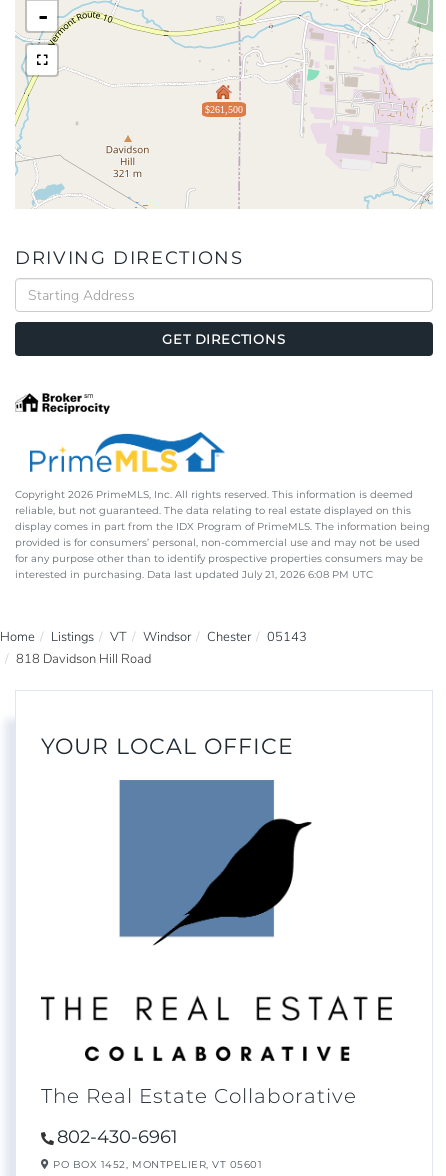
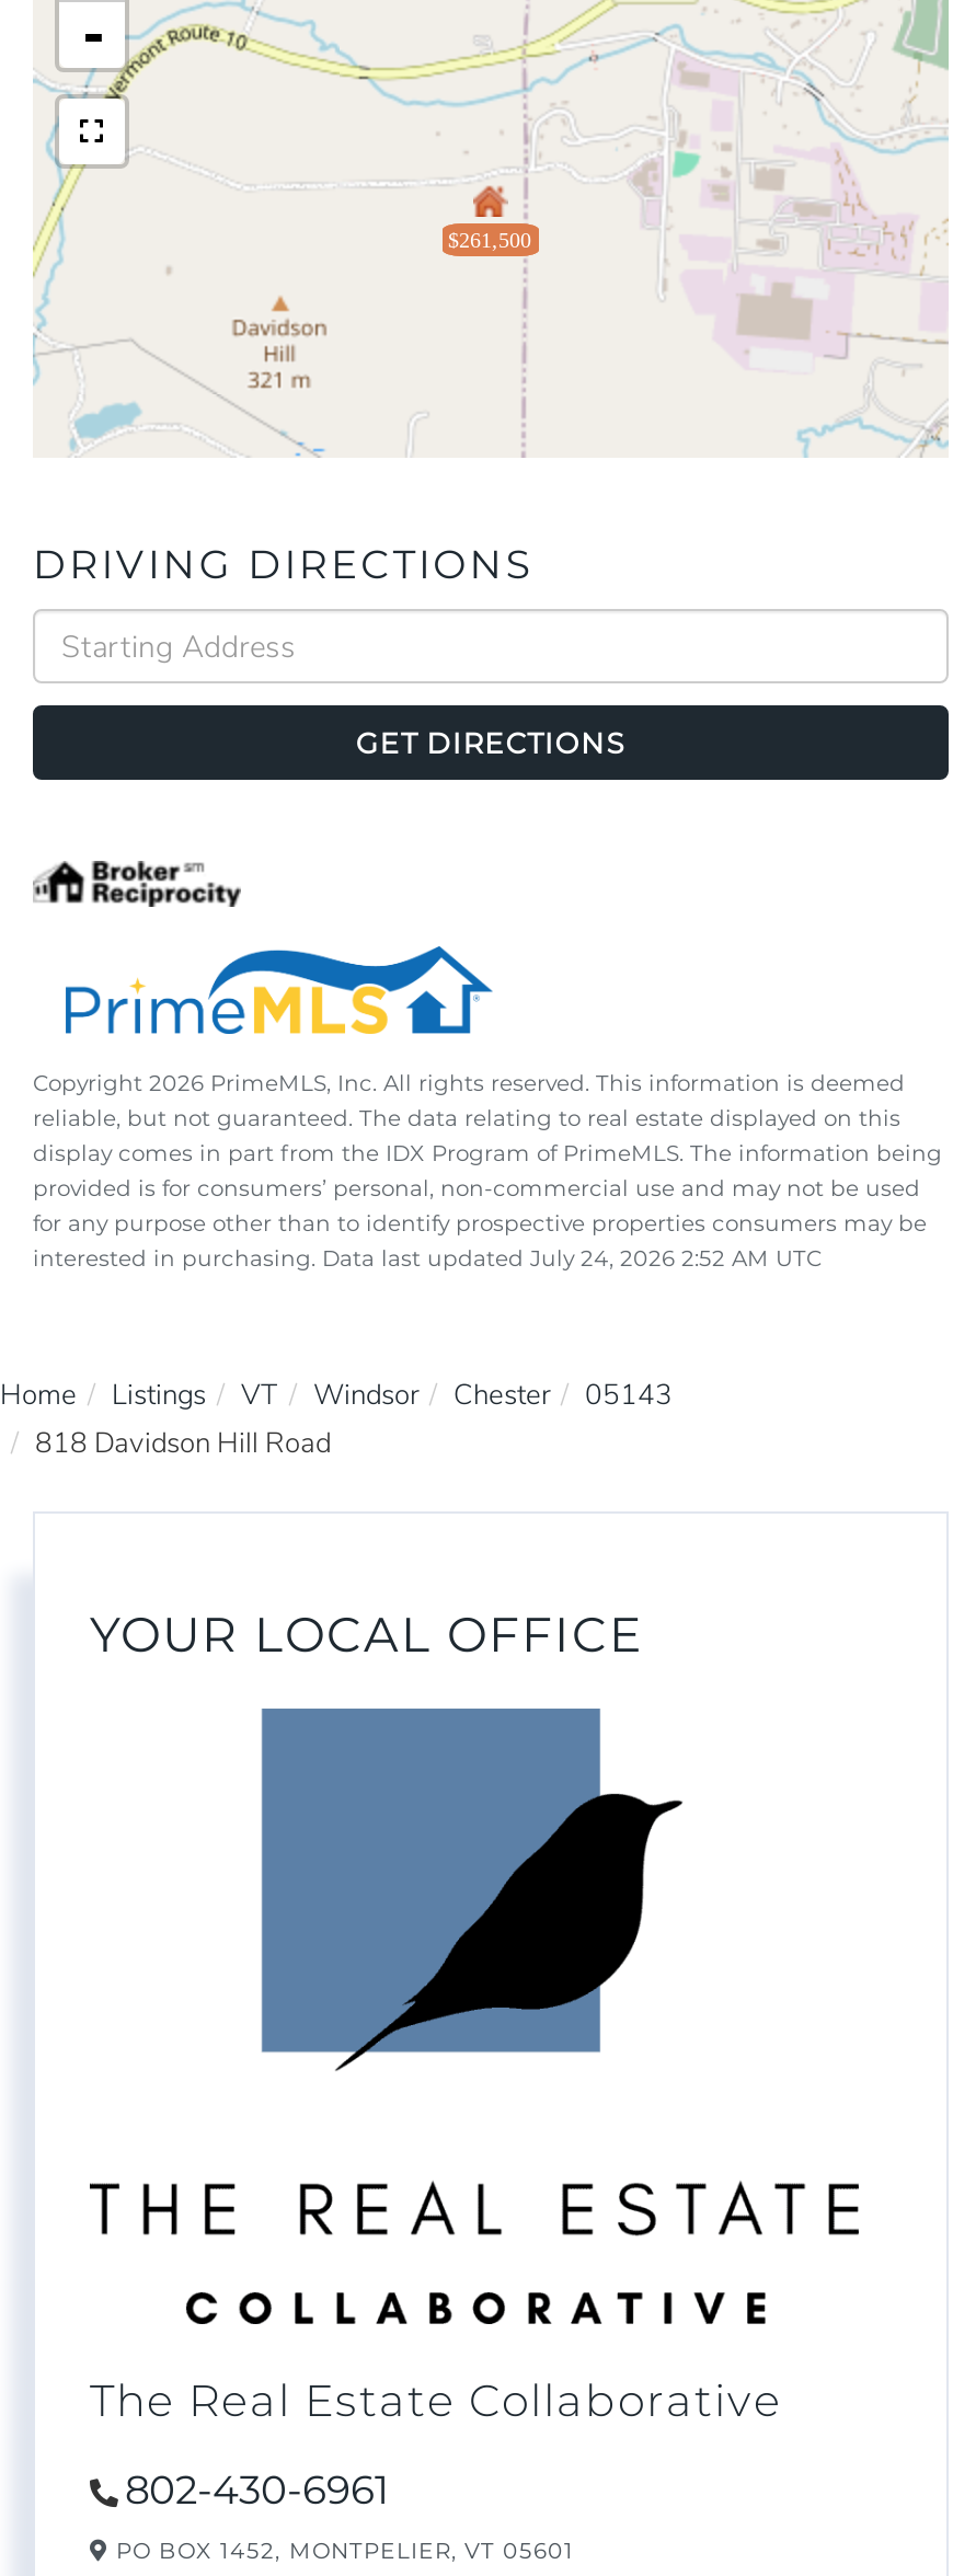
- interested in purchasing. Data last updated July 21, 2026 6:08 PM UTC
+ interested in purchasing. Data last updated July 24, 2026 2:52 AM UTC
